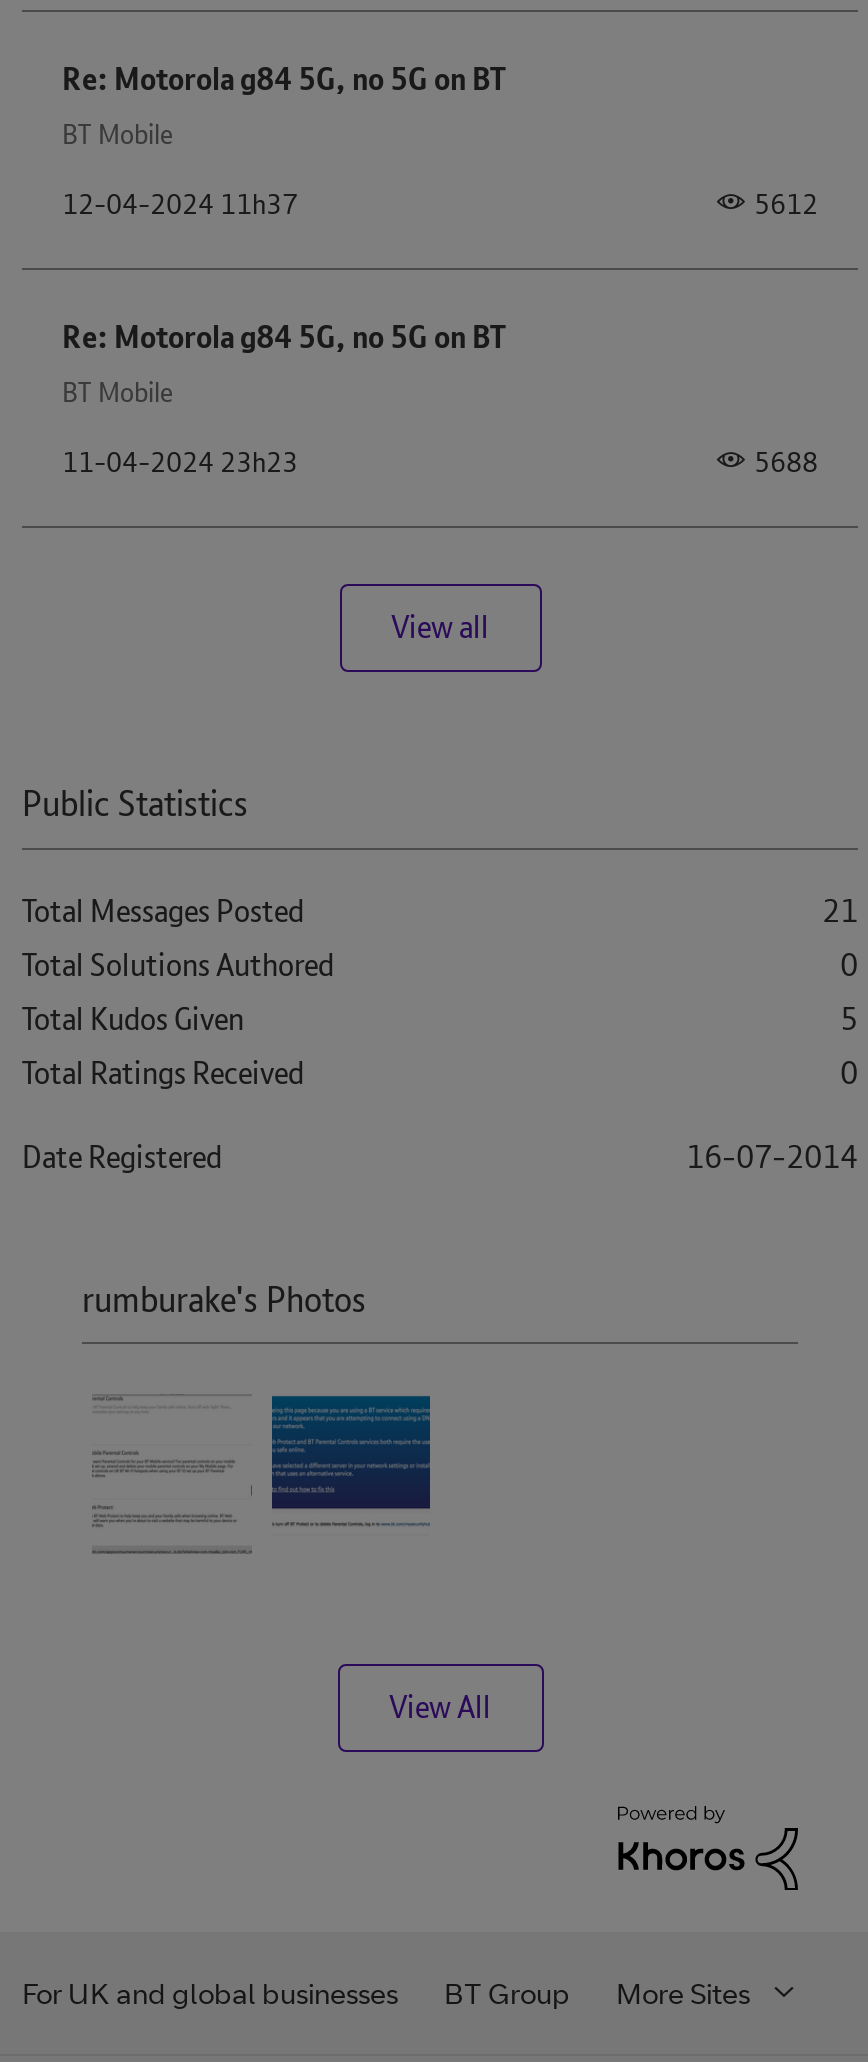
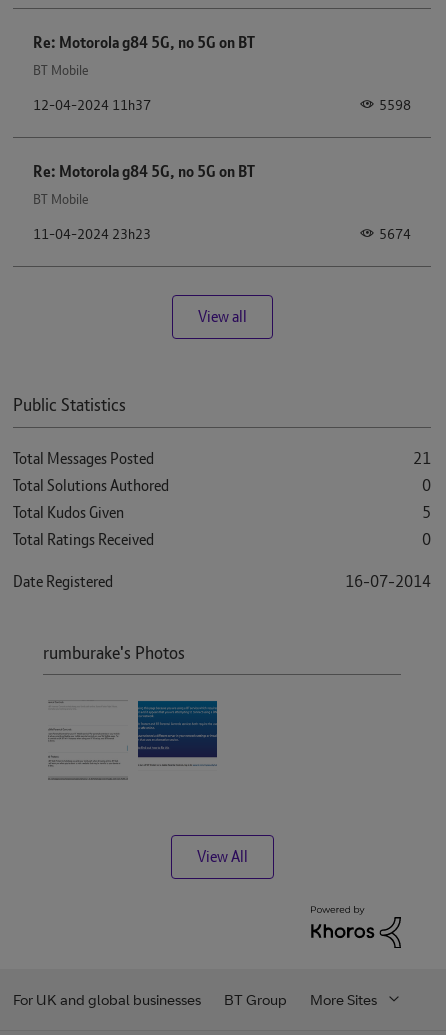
- 5612
+ 5598

- 5688
+ 5674
